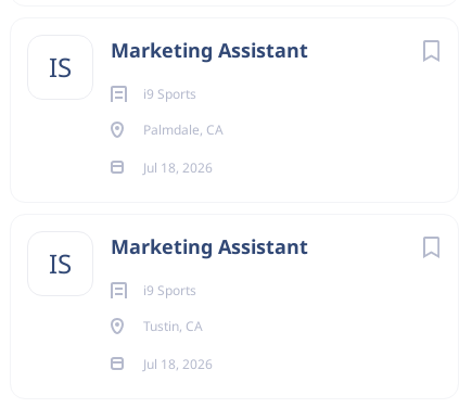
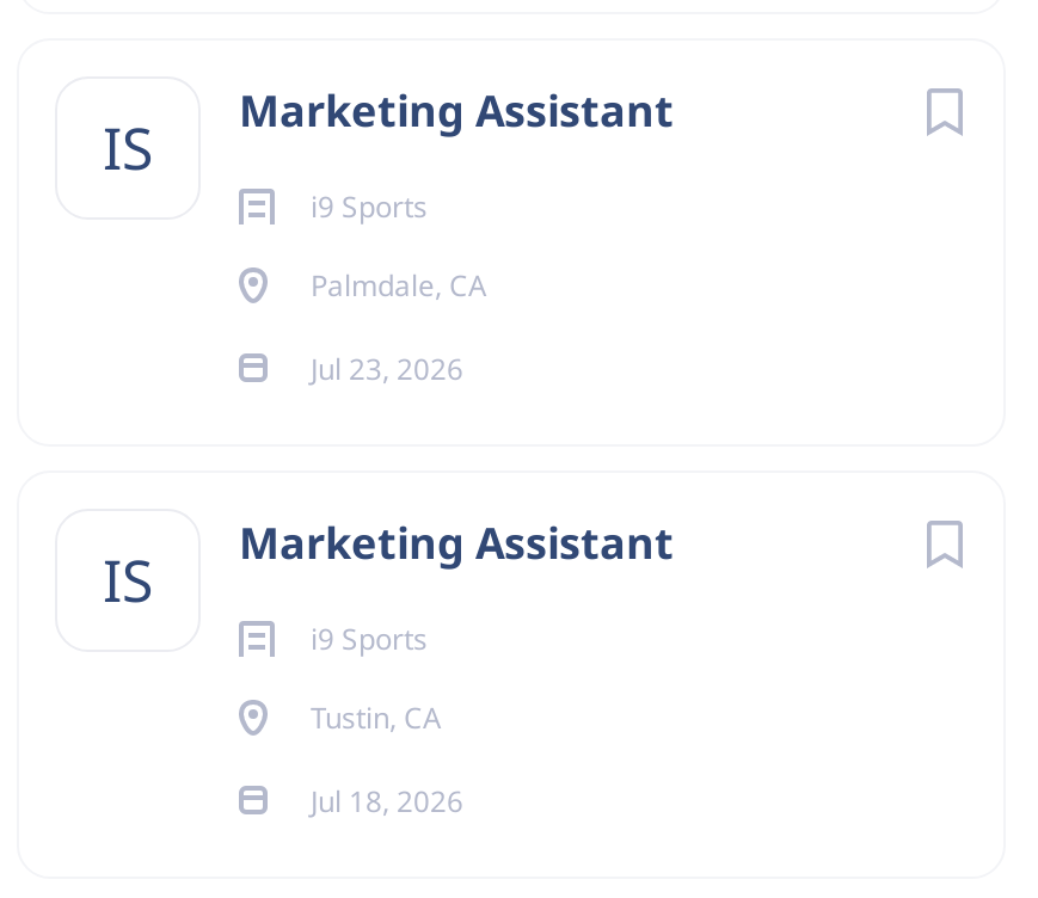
- Jul 18, 2026
+ Jul 23, 2026
